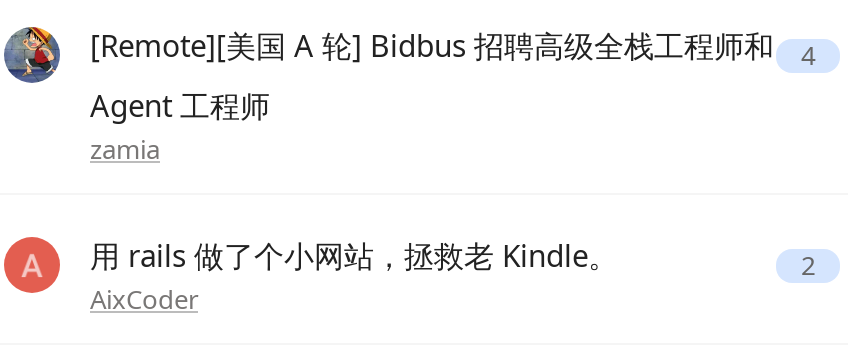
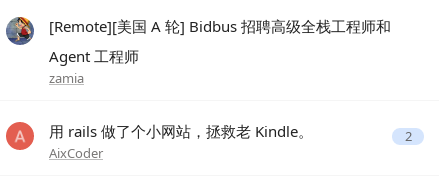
- 4
